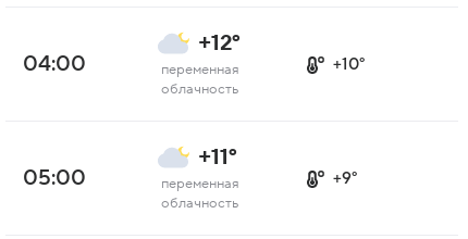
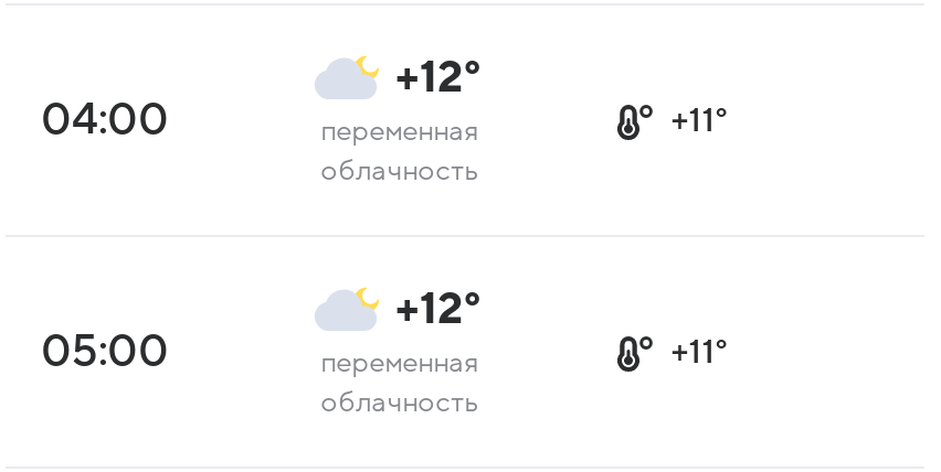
- +10°
+ +11°

- +11°
+ +12°

- +9°
+ +11°
